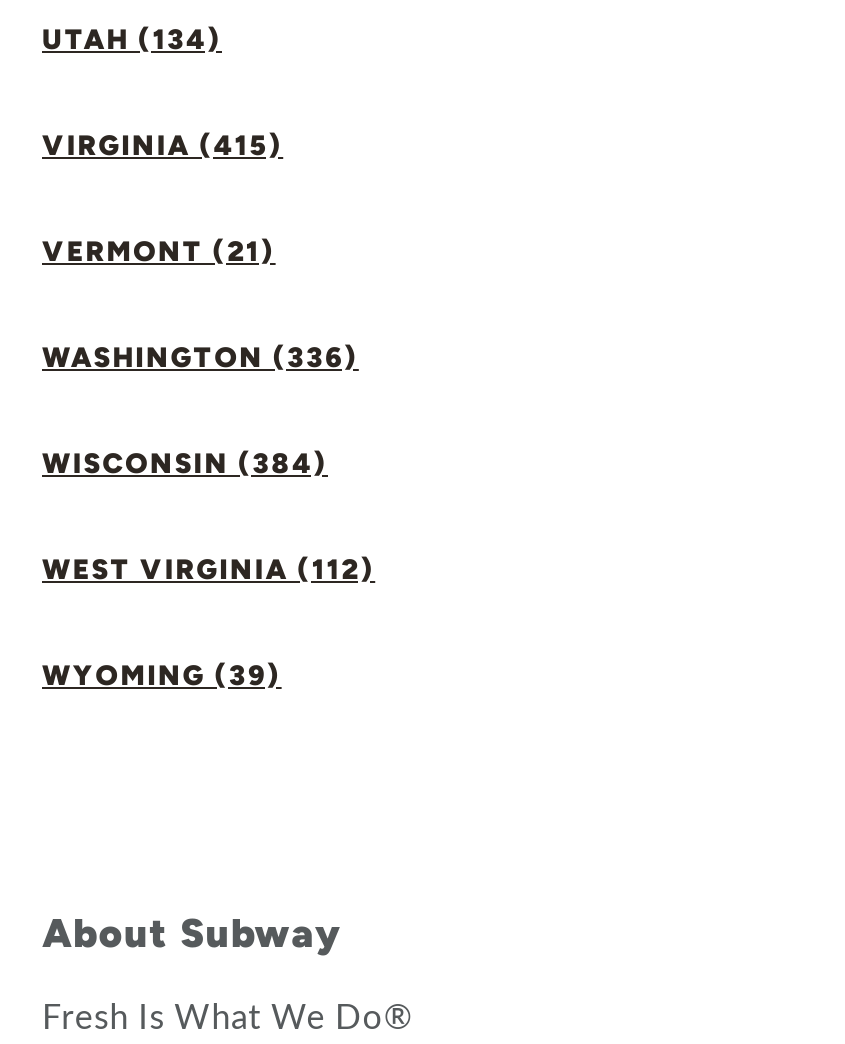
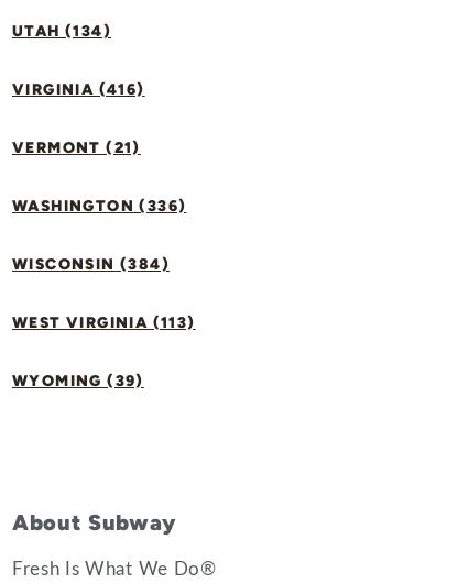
- VIRGINIA (415)
+ VIRGINIA (416)

- WEST VIRGINIA (112)
+ WEST VIRGINIA (113)
